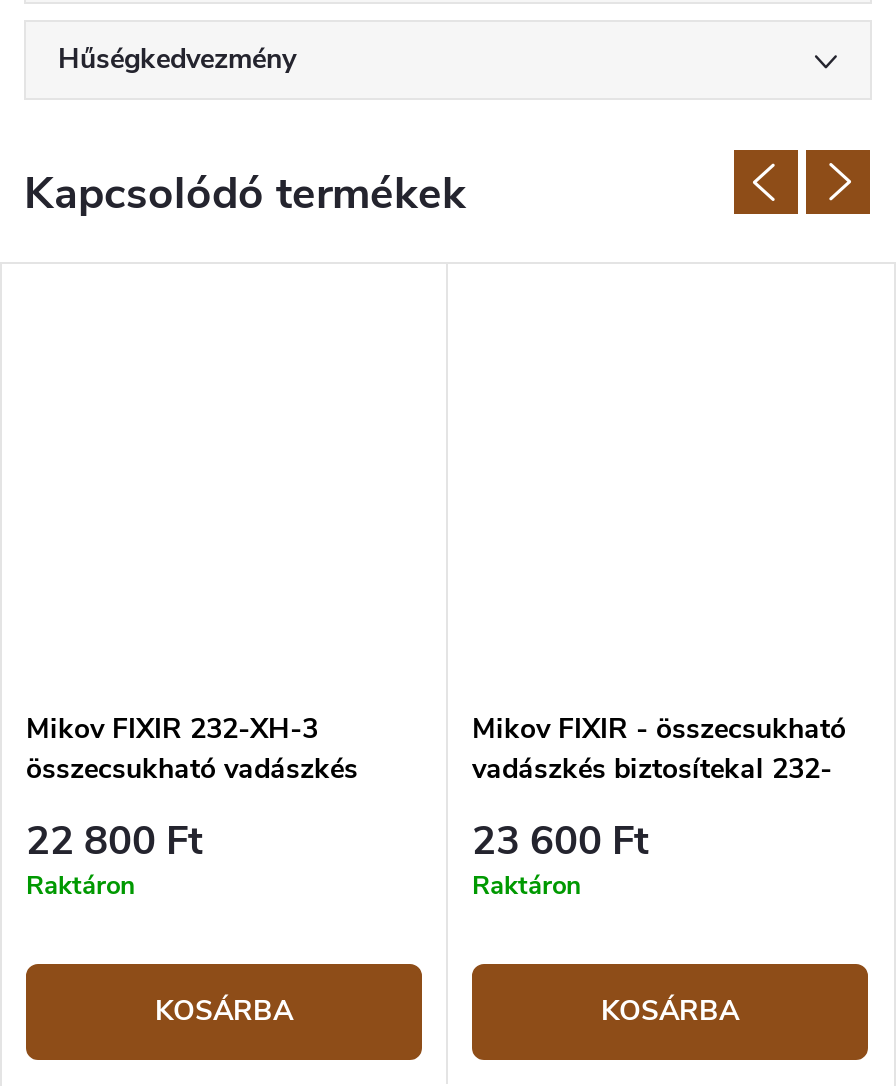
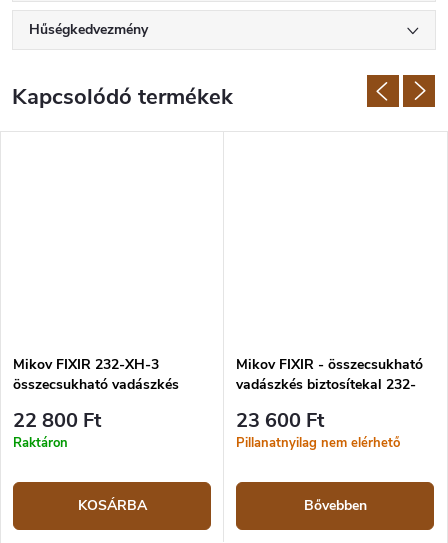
- Raktáron
- KOSÁRBA
+ Pillanatnyilag nem elérhető
+ Bővebben
